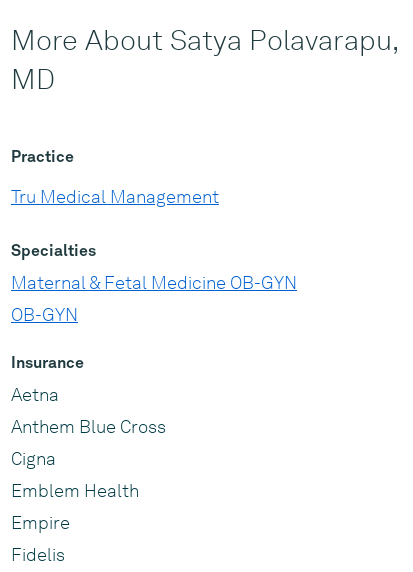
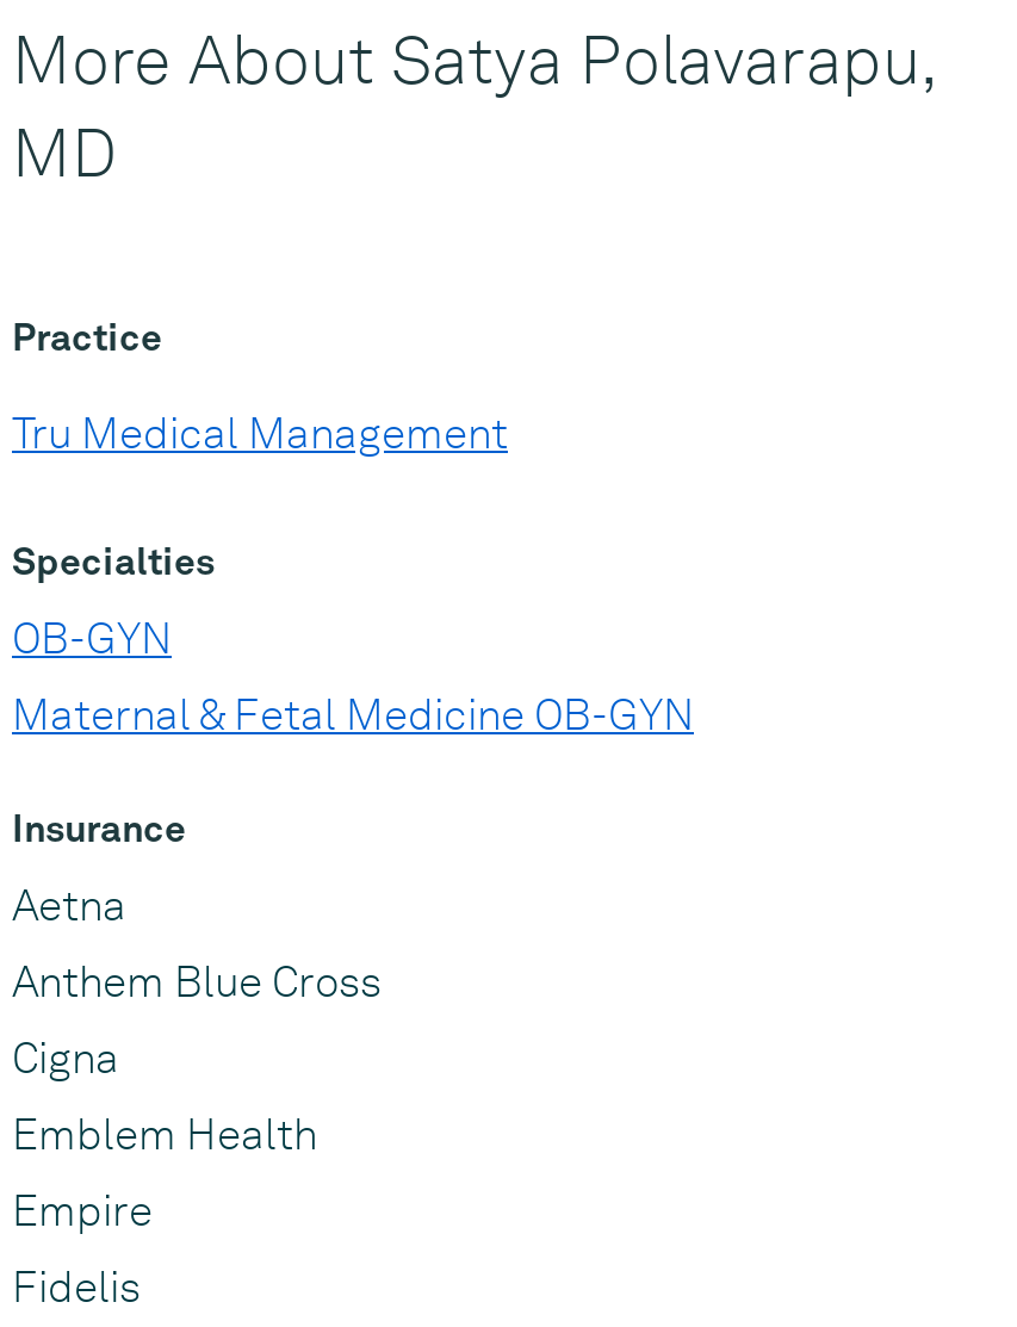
moved down: Maternal & Fetal Medicine OB-GYN

moved up: OB-GYN
